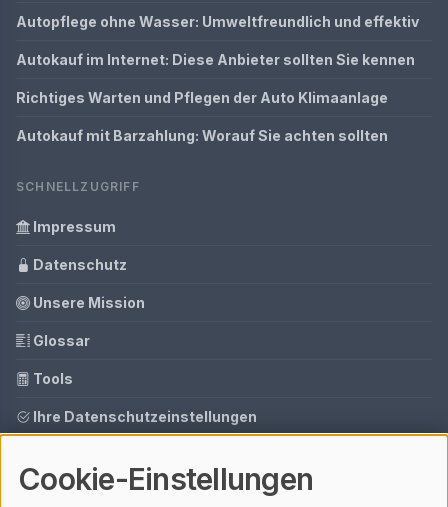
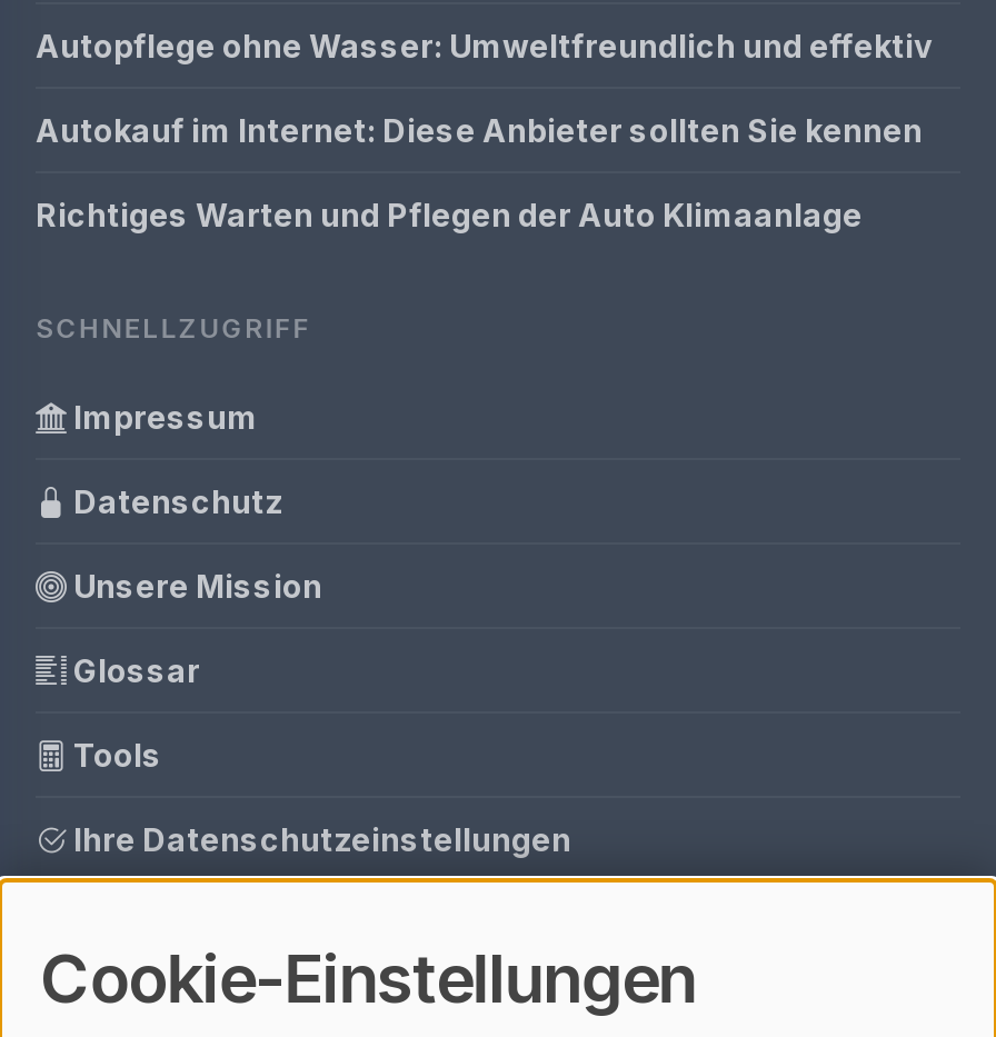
- Autokauf mit Barzahlung: Worauf Sie achten sollten
